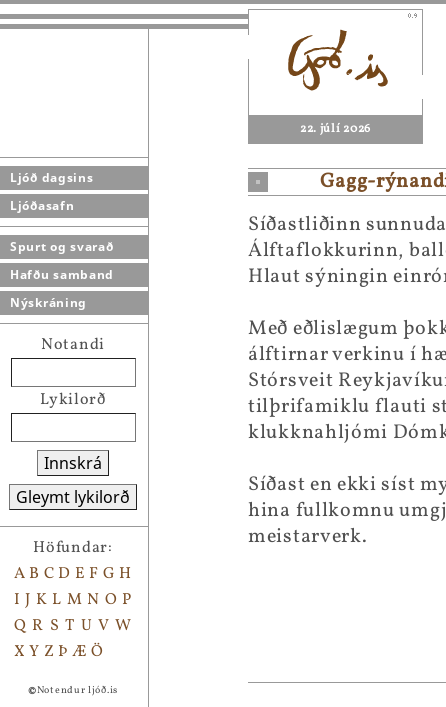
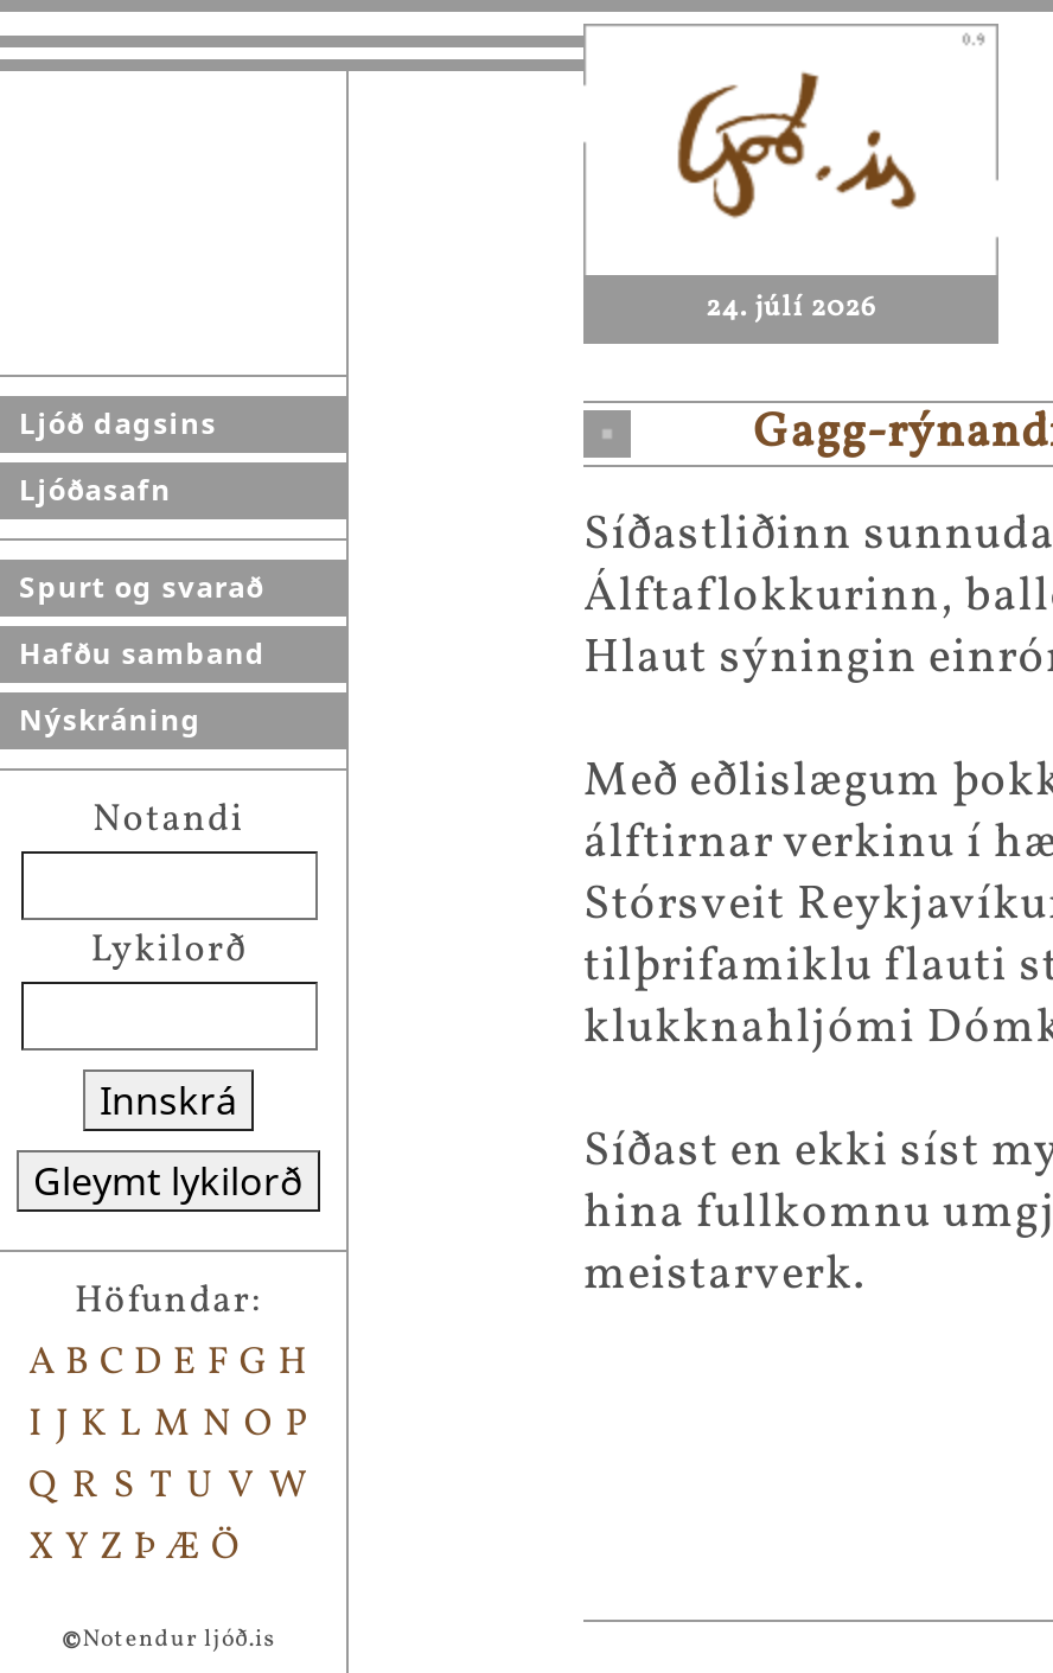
- 22. júlí 2026
+ 24. júlí 2026
